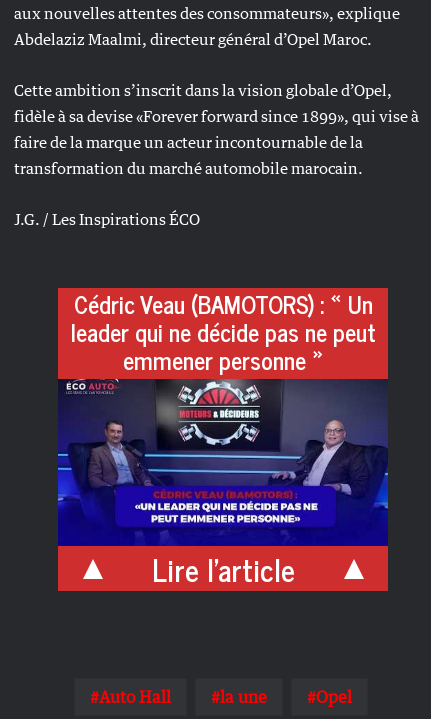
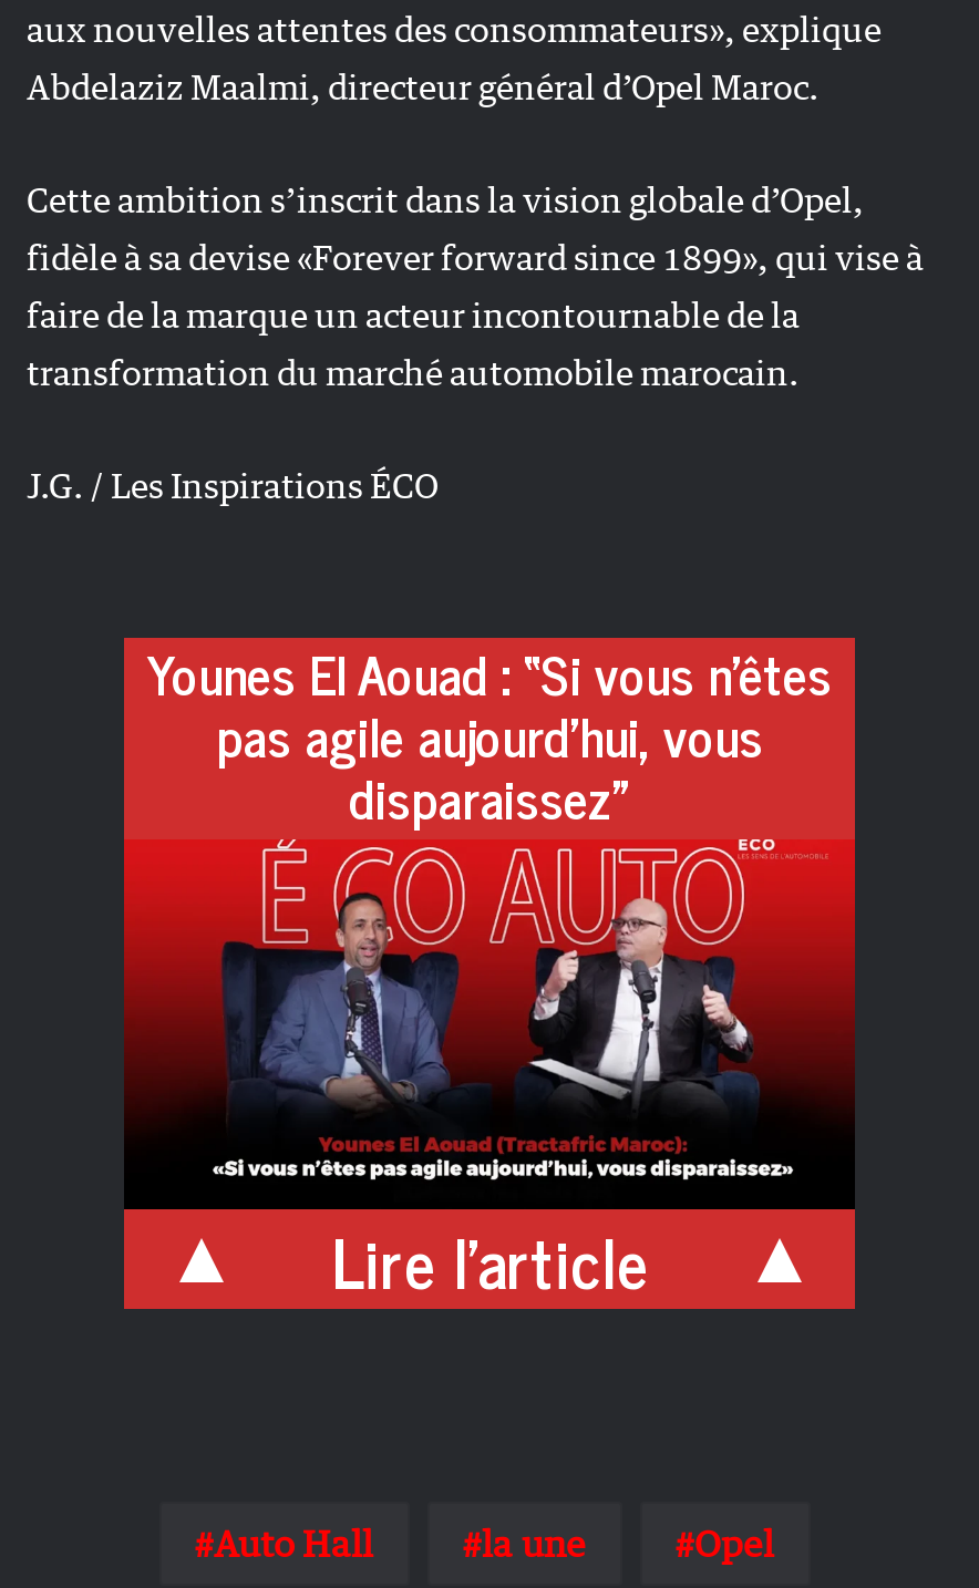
- [image]
- Cédric Veau (BAMOTORS) : « Un
- leader qui ne décide pas ne peut
- emmener personne »
+ [image]
+ Younes El Aouad : “Si vous n’êtes
+ pas agile aujourd’hui, vous
+ disparaissez”
